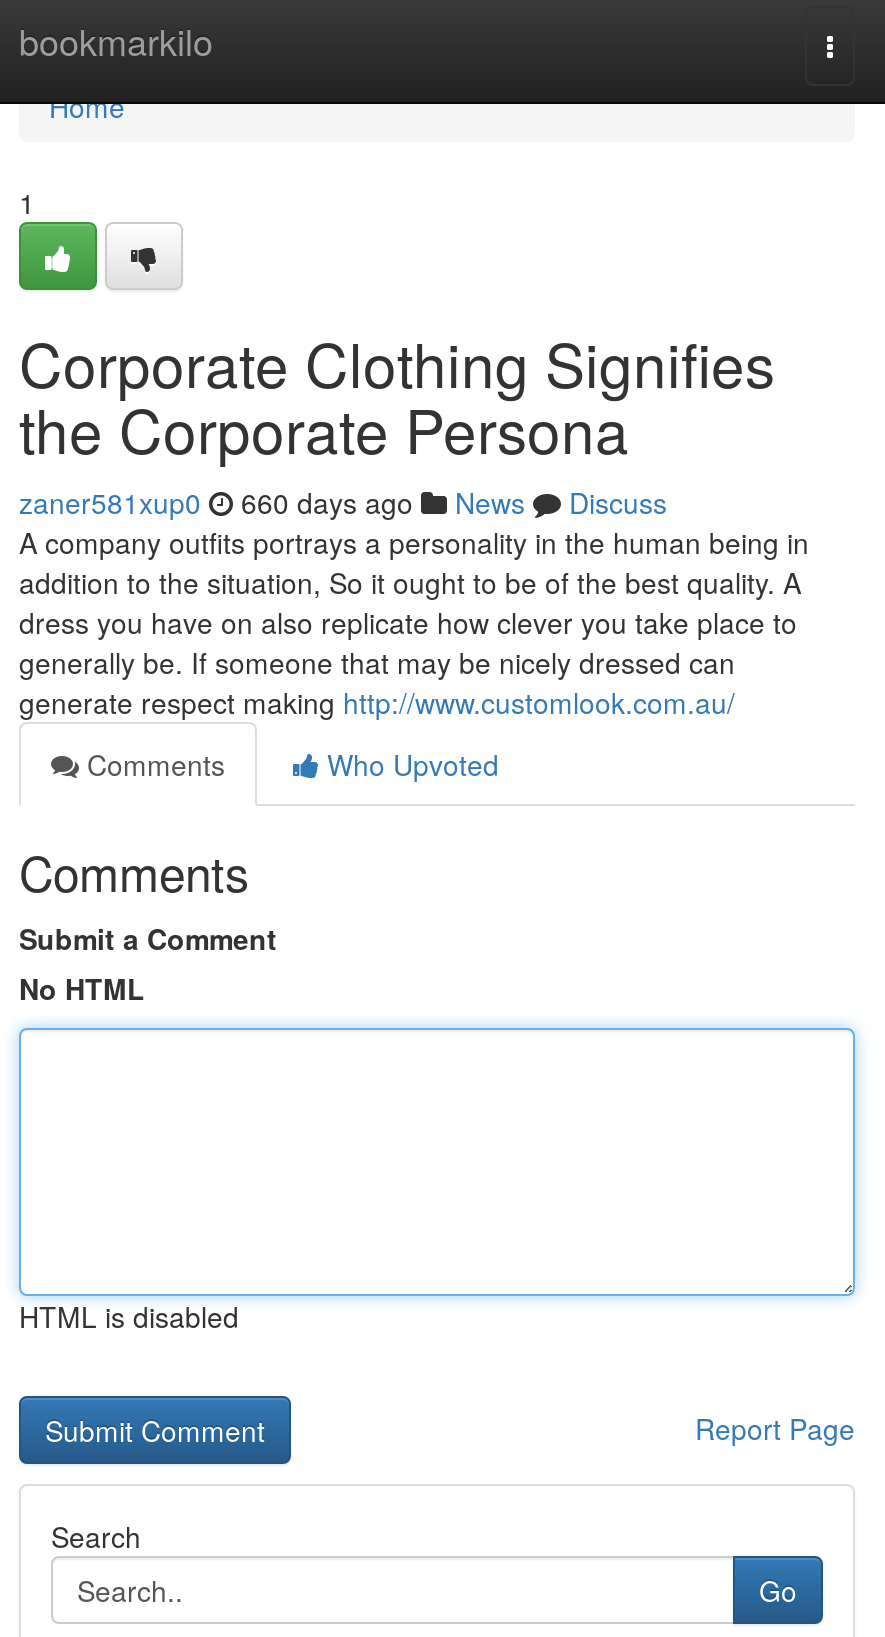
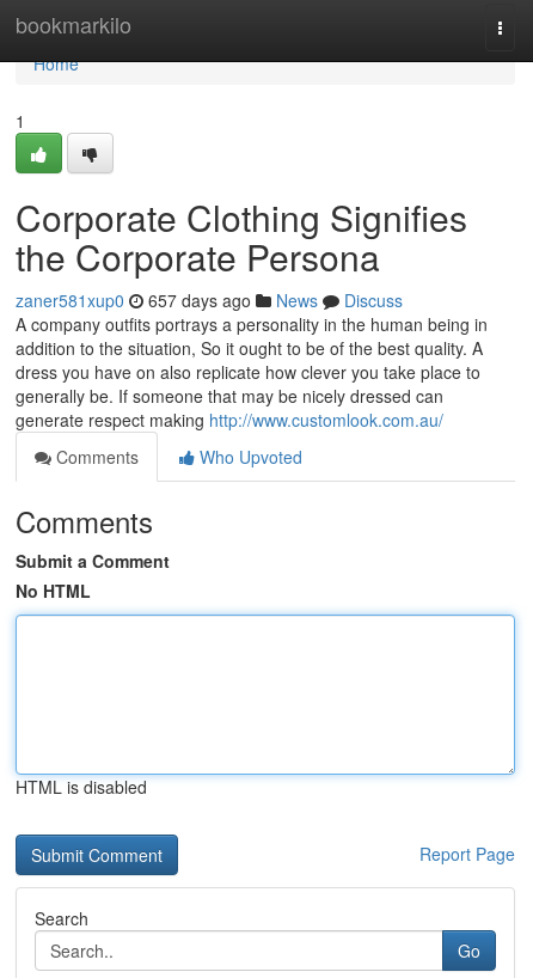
- zaner581xup0 660 days ago News Discuss
+ zaner581xup0 657 days ago News Discuss
